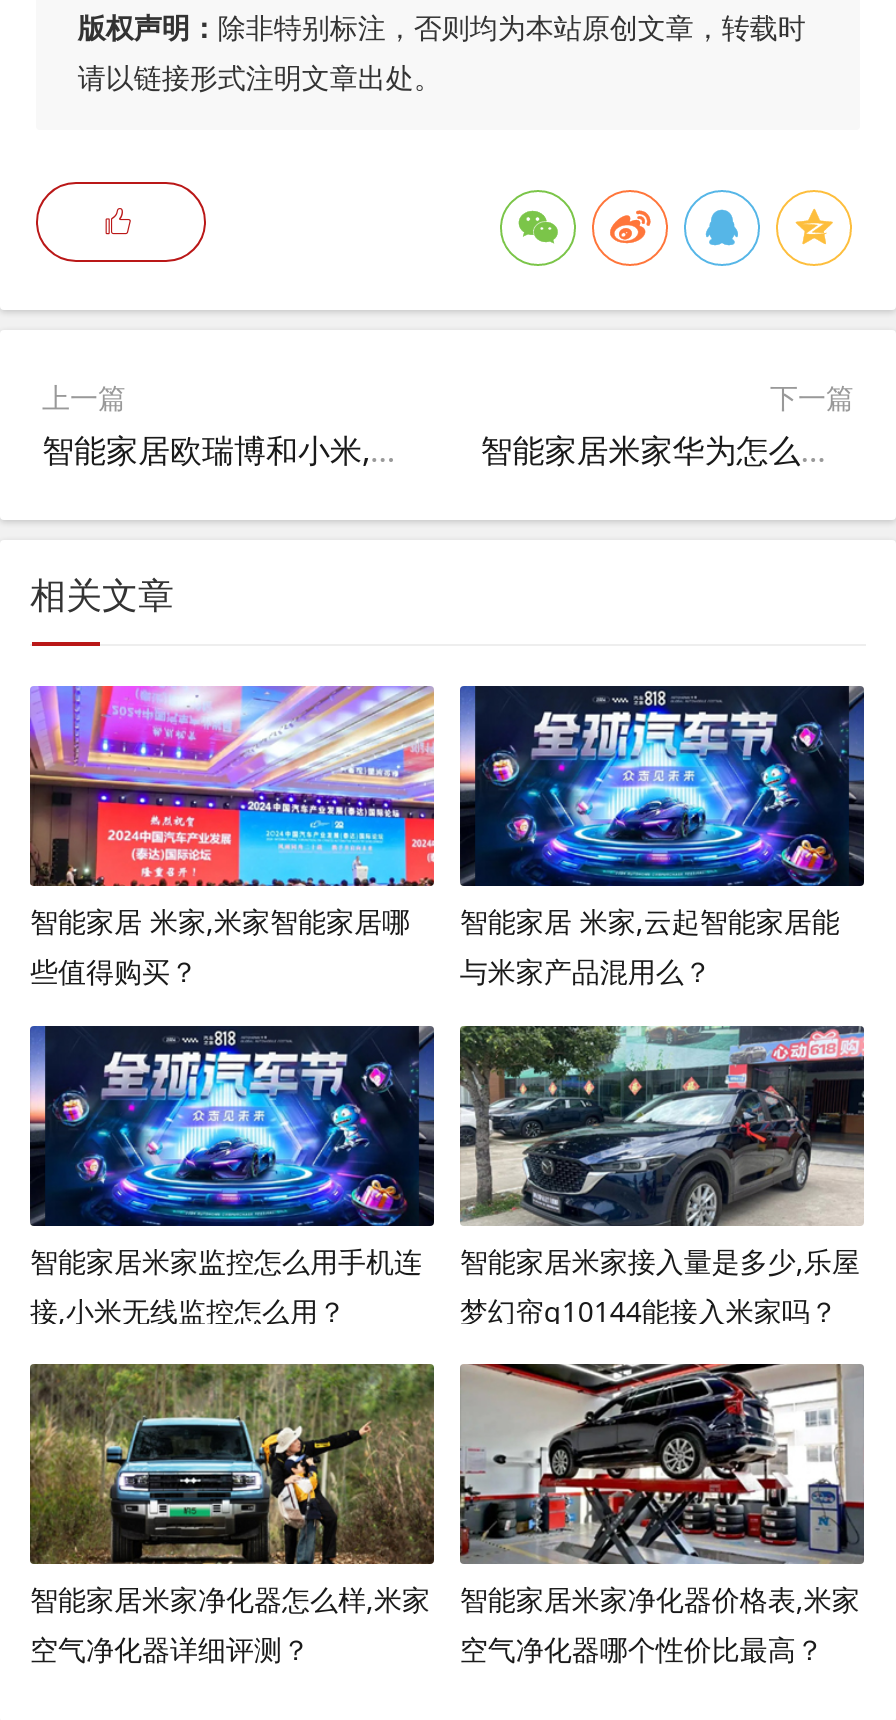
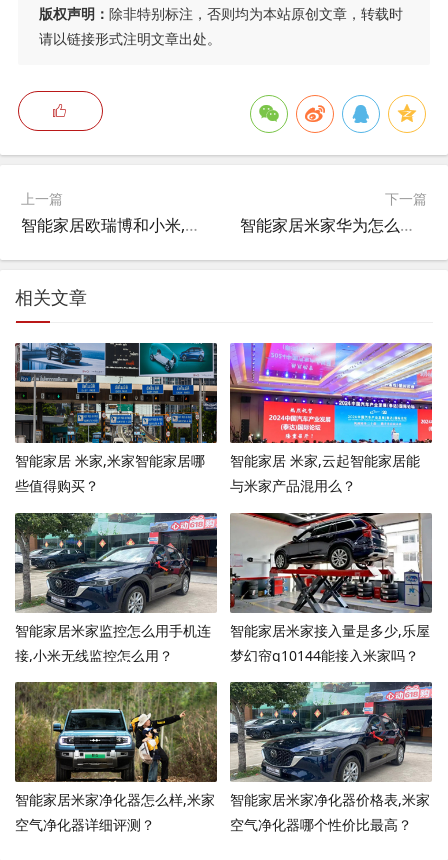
- [image]
+ [image]

- [image]
+ [image]

- [image]
+ [image]

moved down: [image]

moved up: [image]
